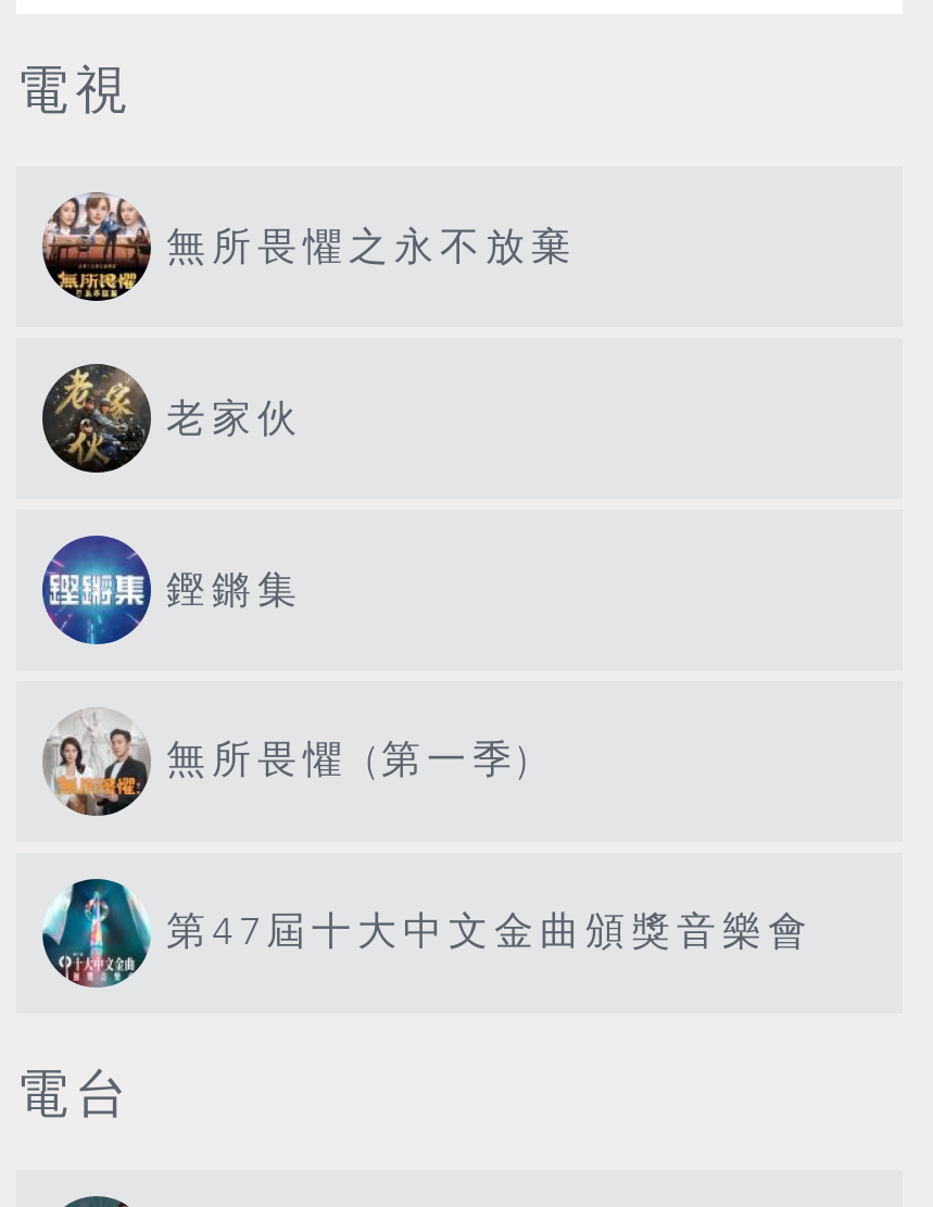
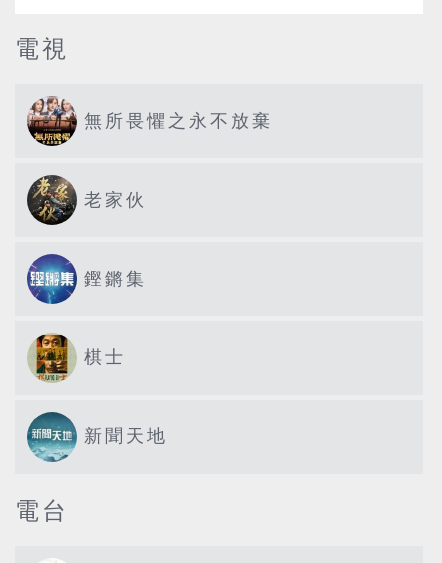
- [image]
- 無所畏懼 (第一季)
+ [image]
+ 棋士

- [image]
- 第47屆十大中文金曲頒獎音樂會
+ [image]
+ 新聞天地
